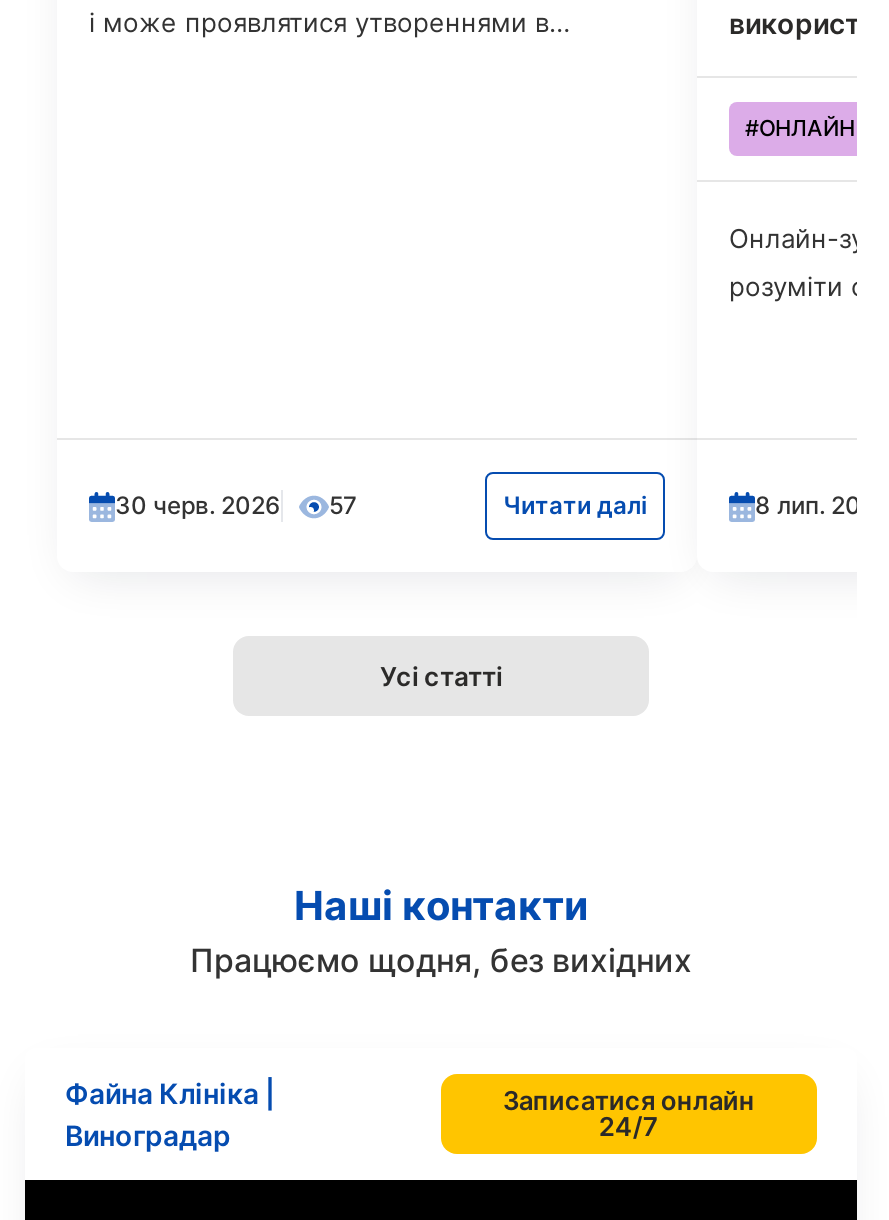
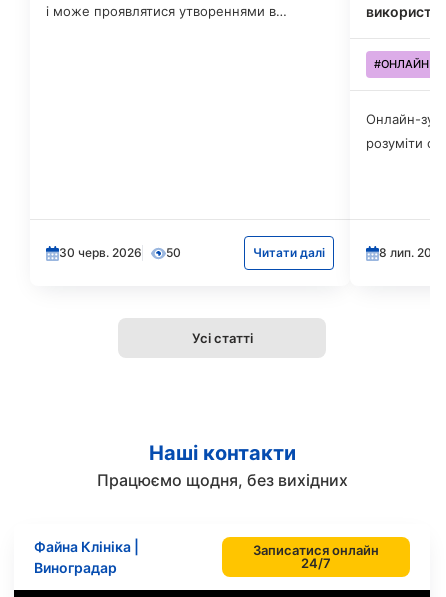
- 30 черв. 2026 57
+ 30 черв. 2026 50
